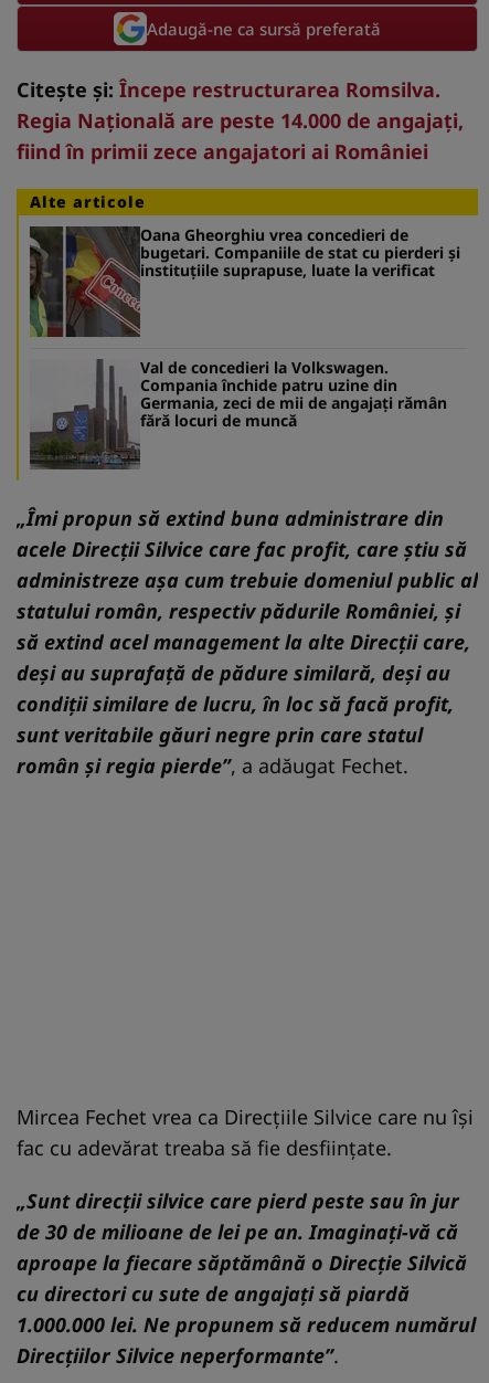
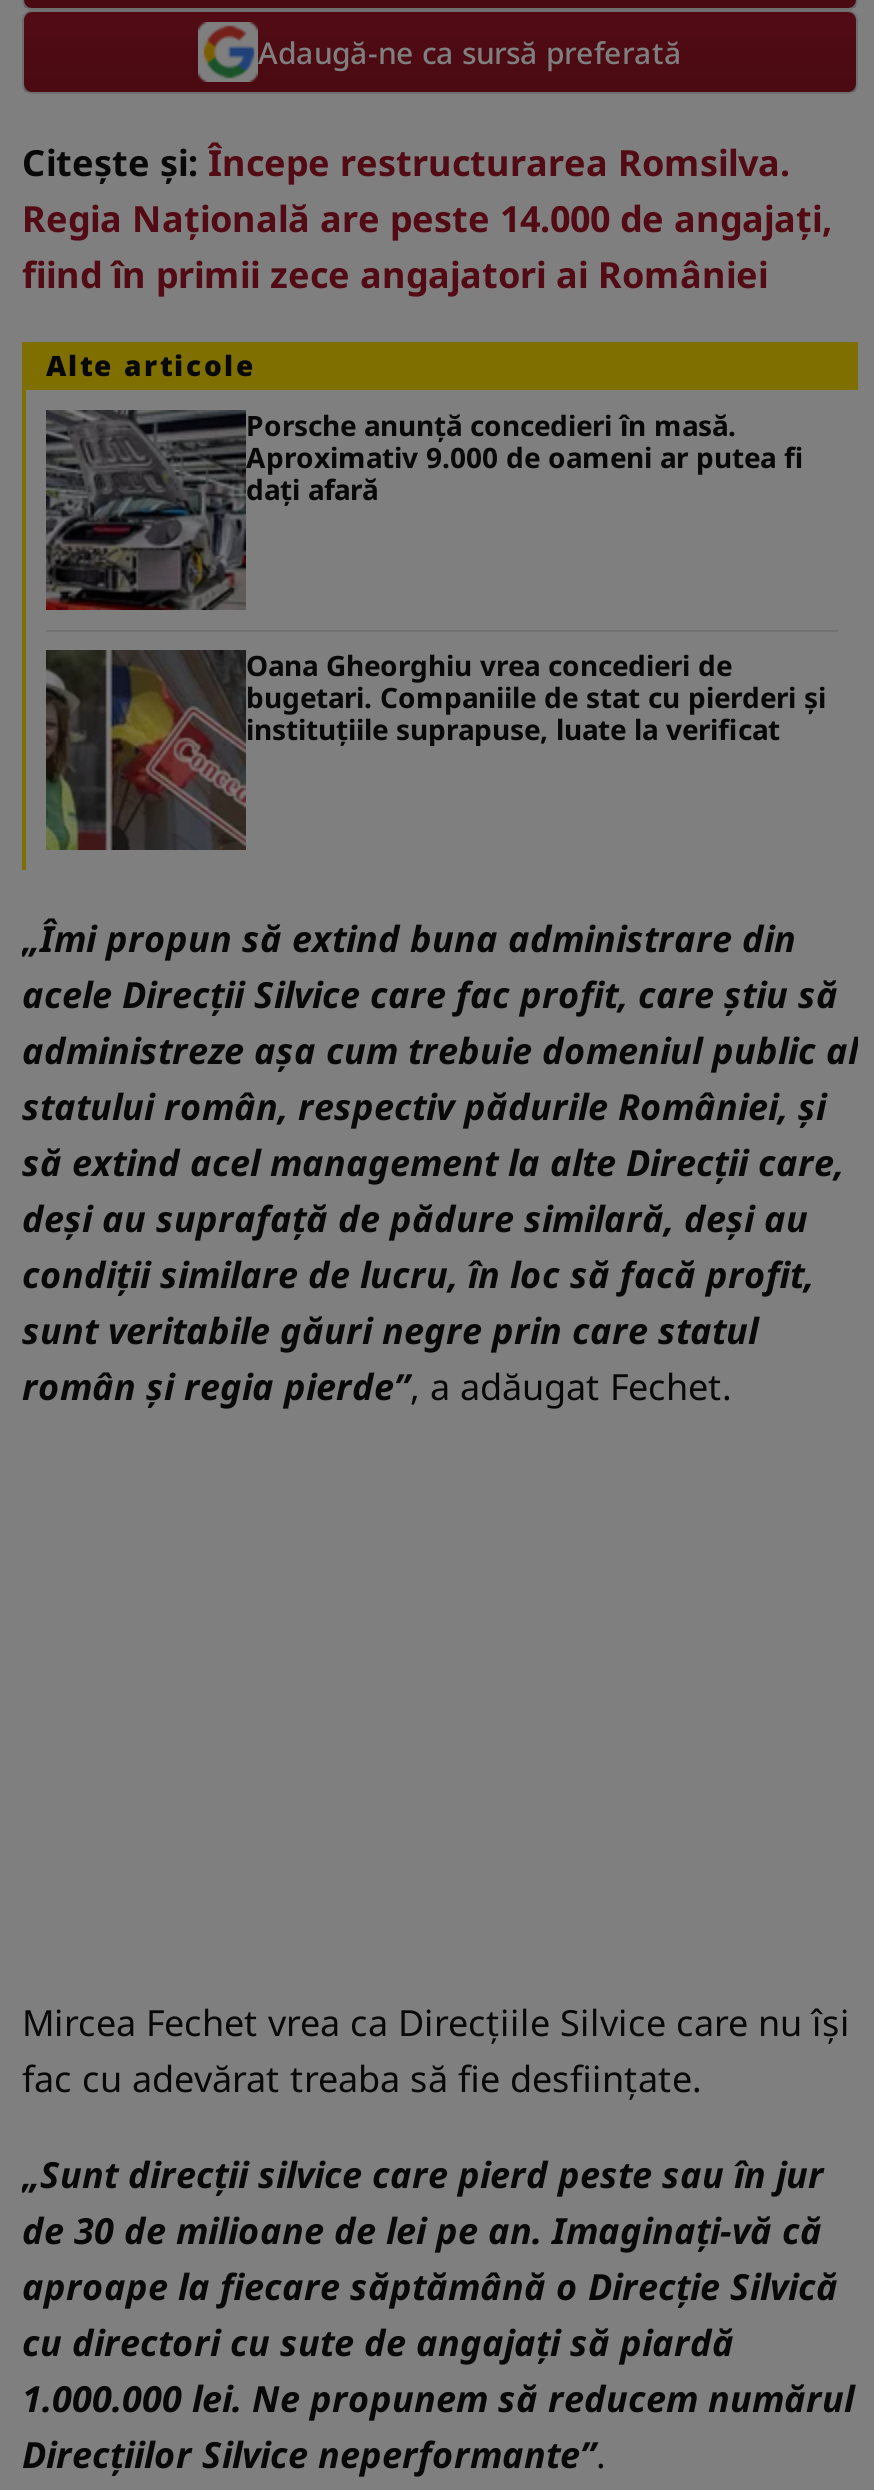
+ [image]
+ Porsche anunță concedieri în masă.
+ Aproximativ 9.000 de oameni ar putea fi
+ dați afară

moved down: [image] | Oana Gheorghiu vrea concedieri de | bugetari. Companiile de stat cu pierderi și | instituțiile suprapuse, luate la verificat

- [image]
- Val de concedieri la Volkswagen.
- Compania închide patru uzine din
- Germania, zeci de mii de angajați rămân
- fără locuri de muncă
